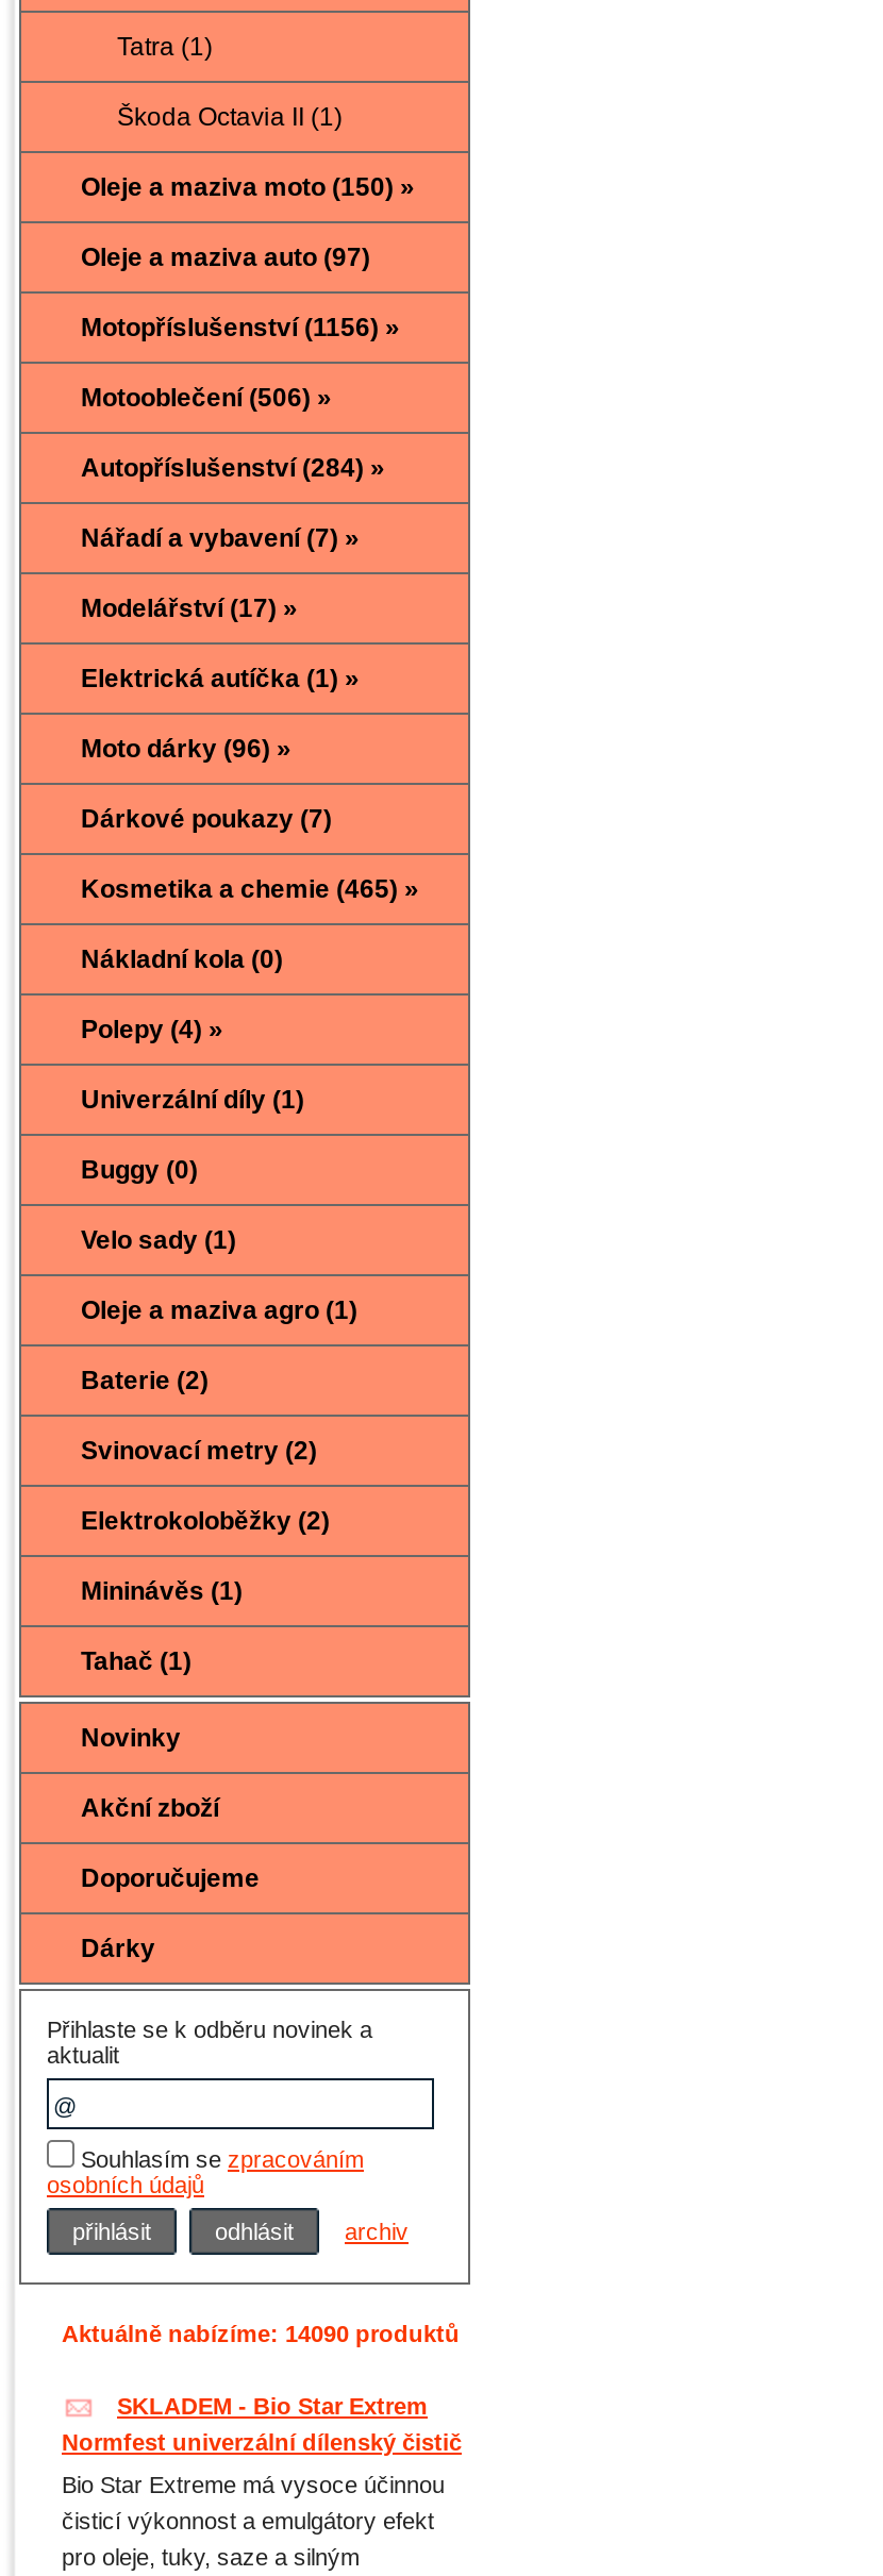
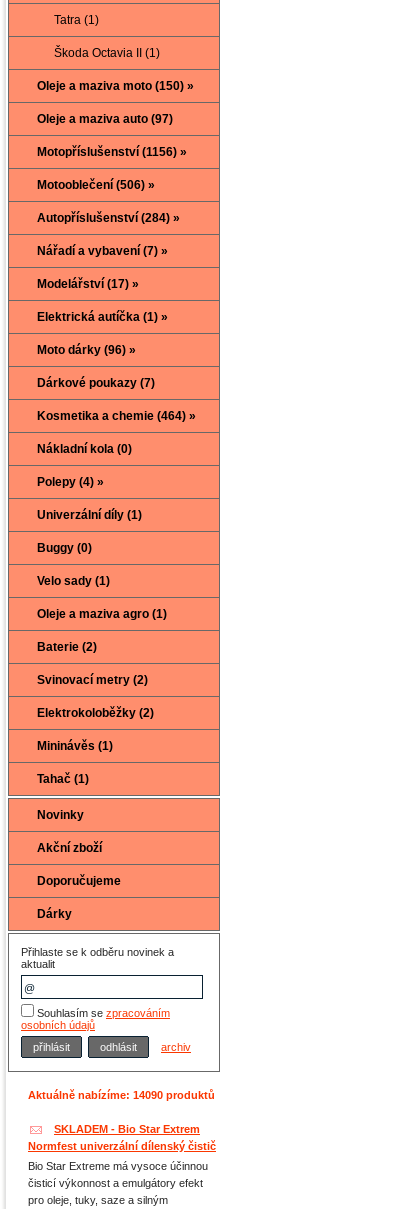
- Kosmetika a chemie (465) »
+ Kosmetika a chemie (464) »
